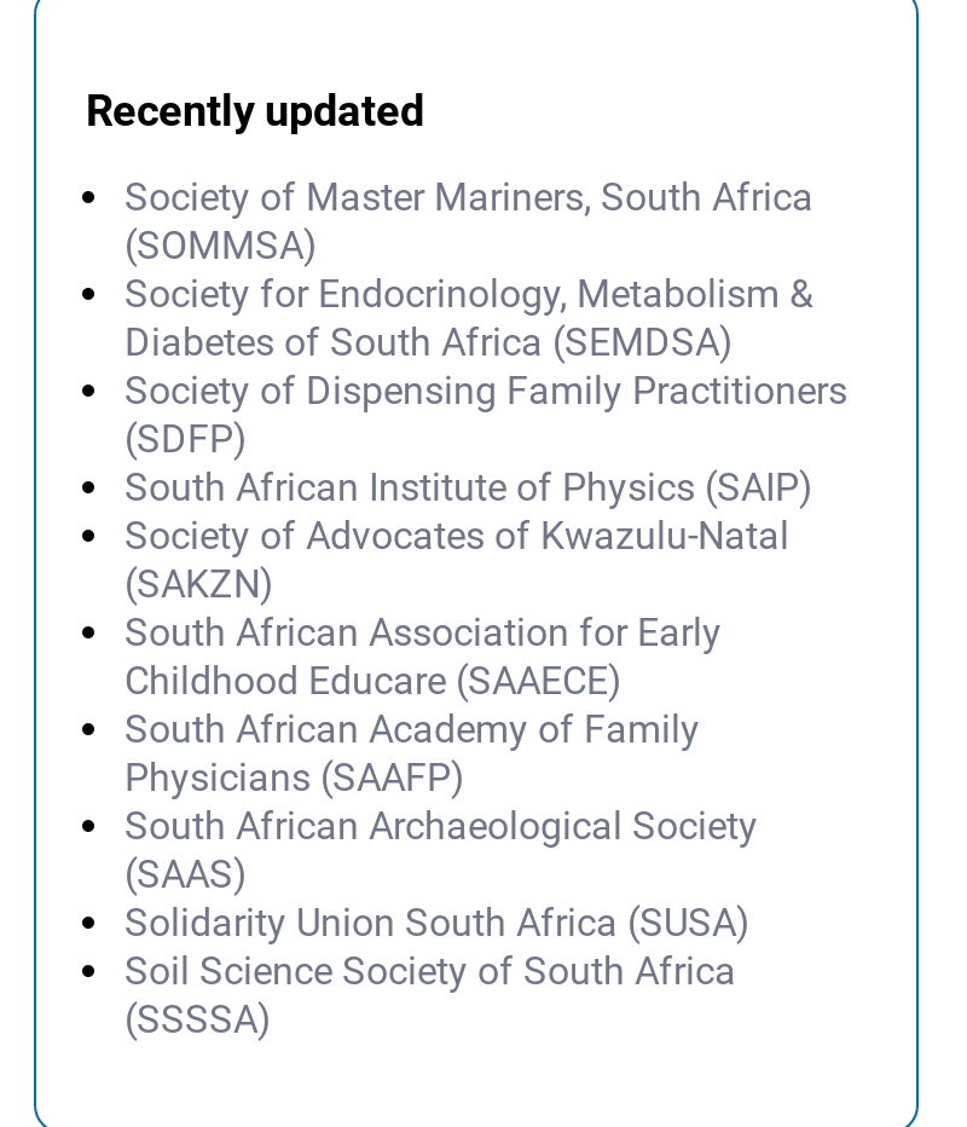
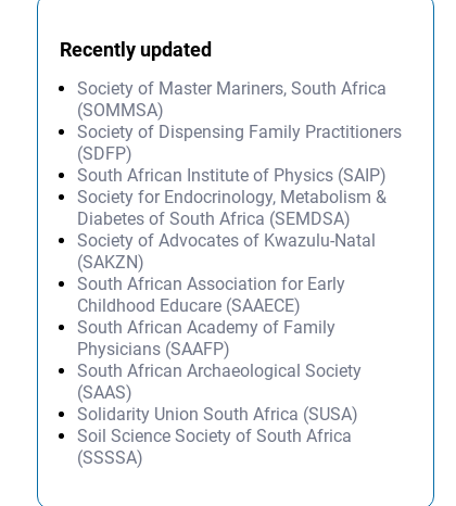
moved down: Society for Endocrinology, Metabolism & | Diabetes of South Africa (SEMDSA)

moved up: Society of Dispensing Family Practitioners | (SDFP) | South African Institute of Physics (SAIP)
